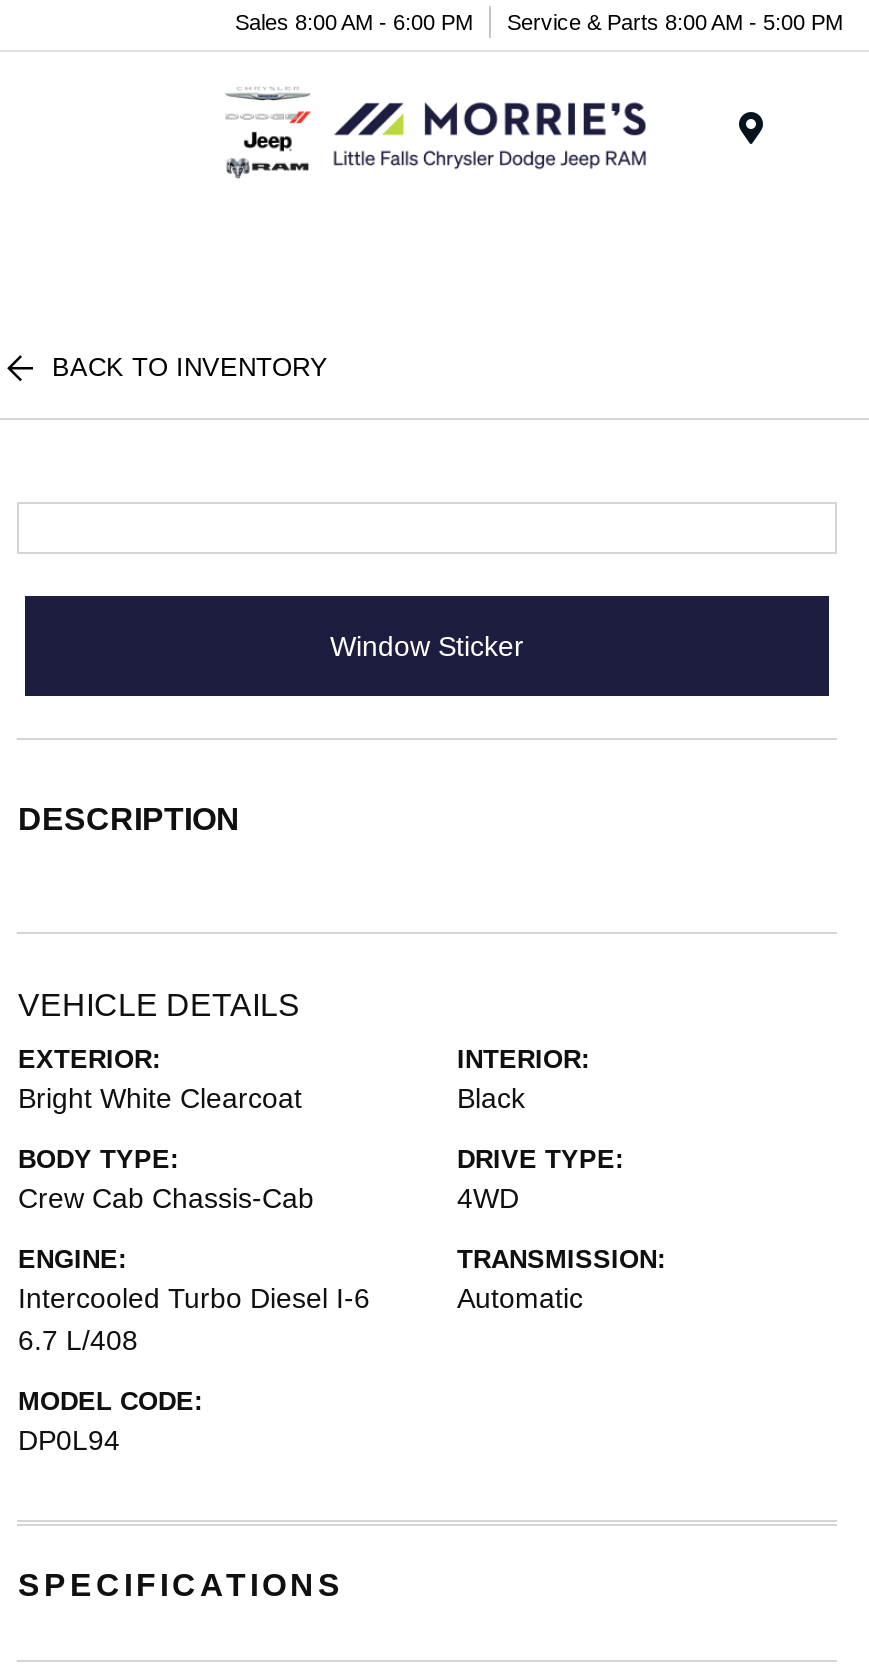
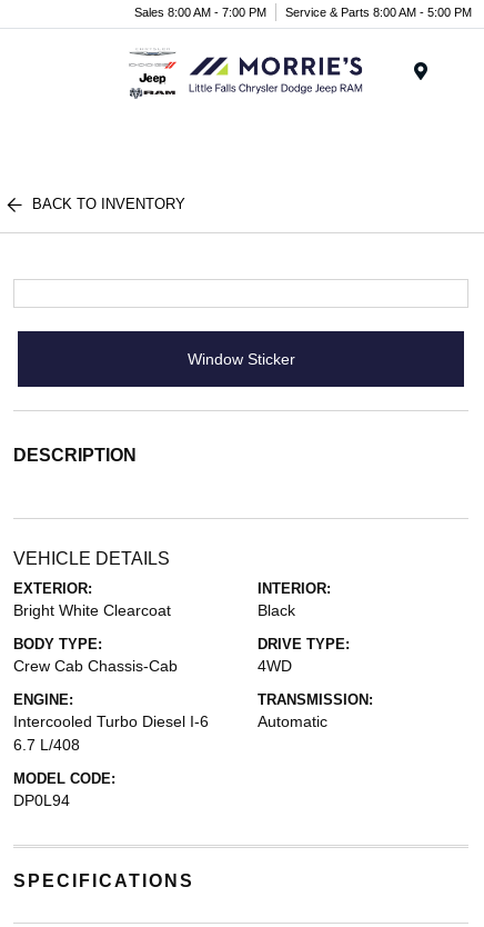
- Sales 8:00 AM - 6:00 PM Service & Parts 8:00 AM - 5:00 PM
+ Sales 8:00 AM - 7:00 PM Service & Parts 8:00 AM - 5:00 PM
